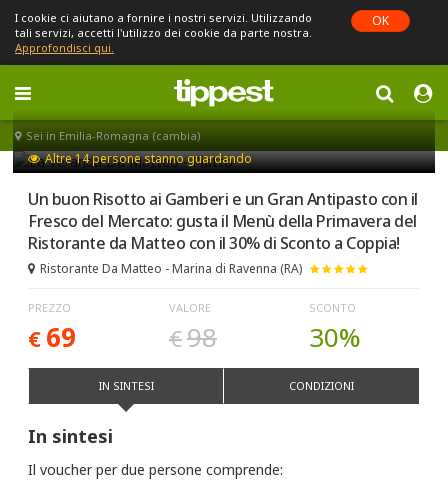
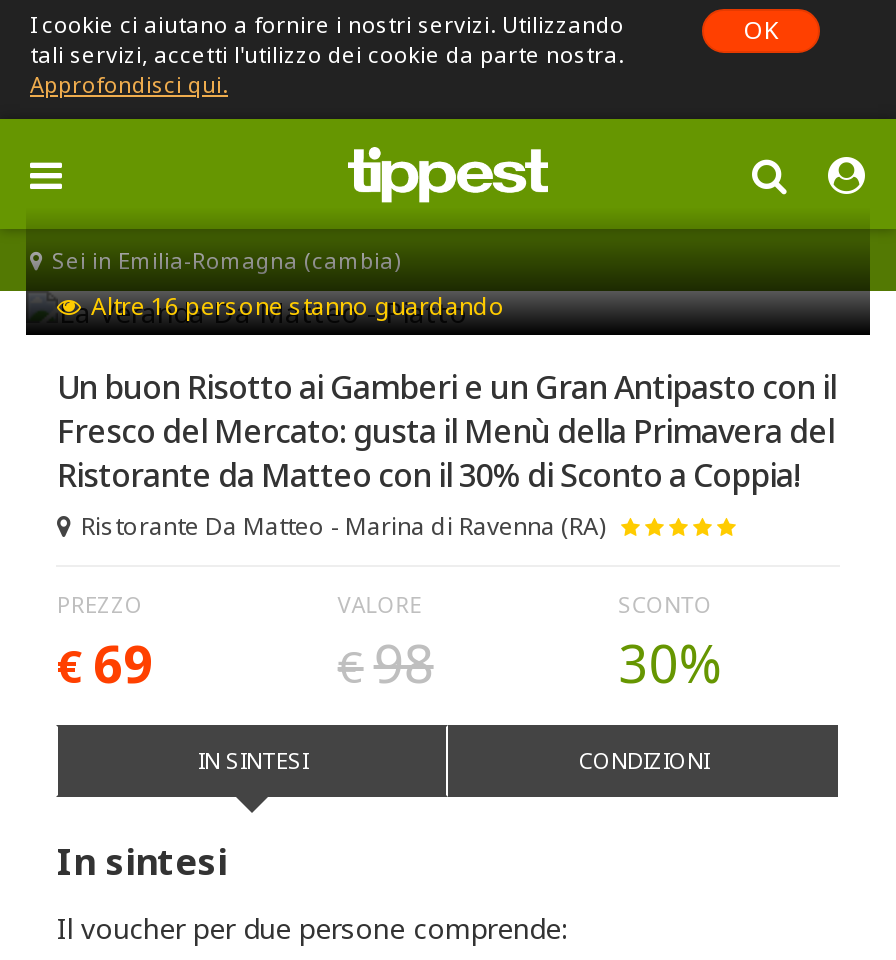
- Altre 14 persone stanno guardando
+ Altre 16 persone stanno guardando
